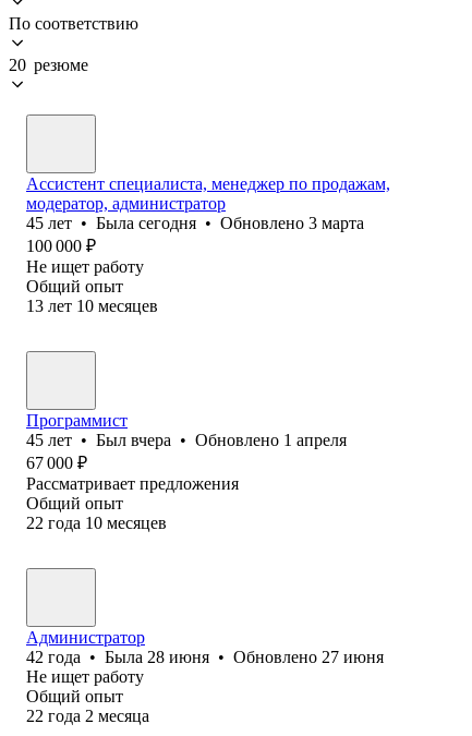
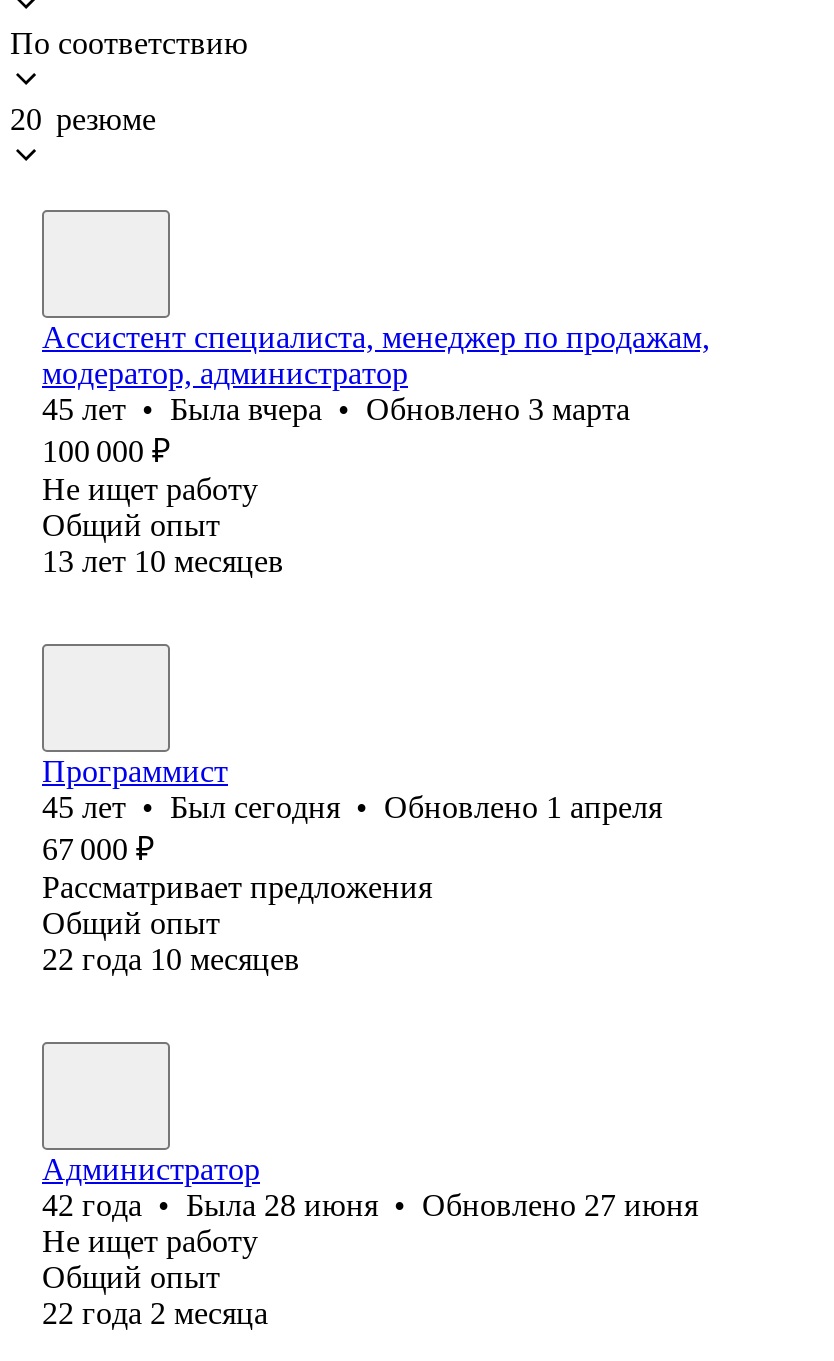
- 45 лет • Была сегодня • Обновлено 3 марта
+ 45 лет • Была вчера • Обновлено 3 марта

- 45 лет • Был вчера • Обновлено 1 апреля
+ 45 лет • Был сегодня • Обновлено 1 апреля
